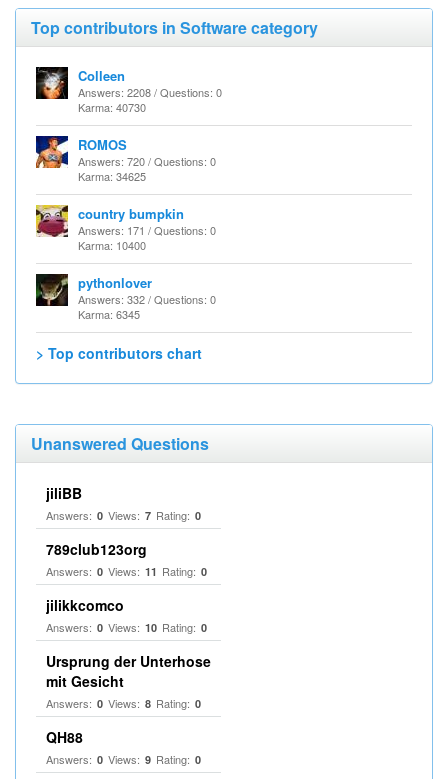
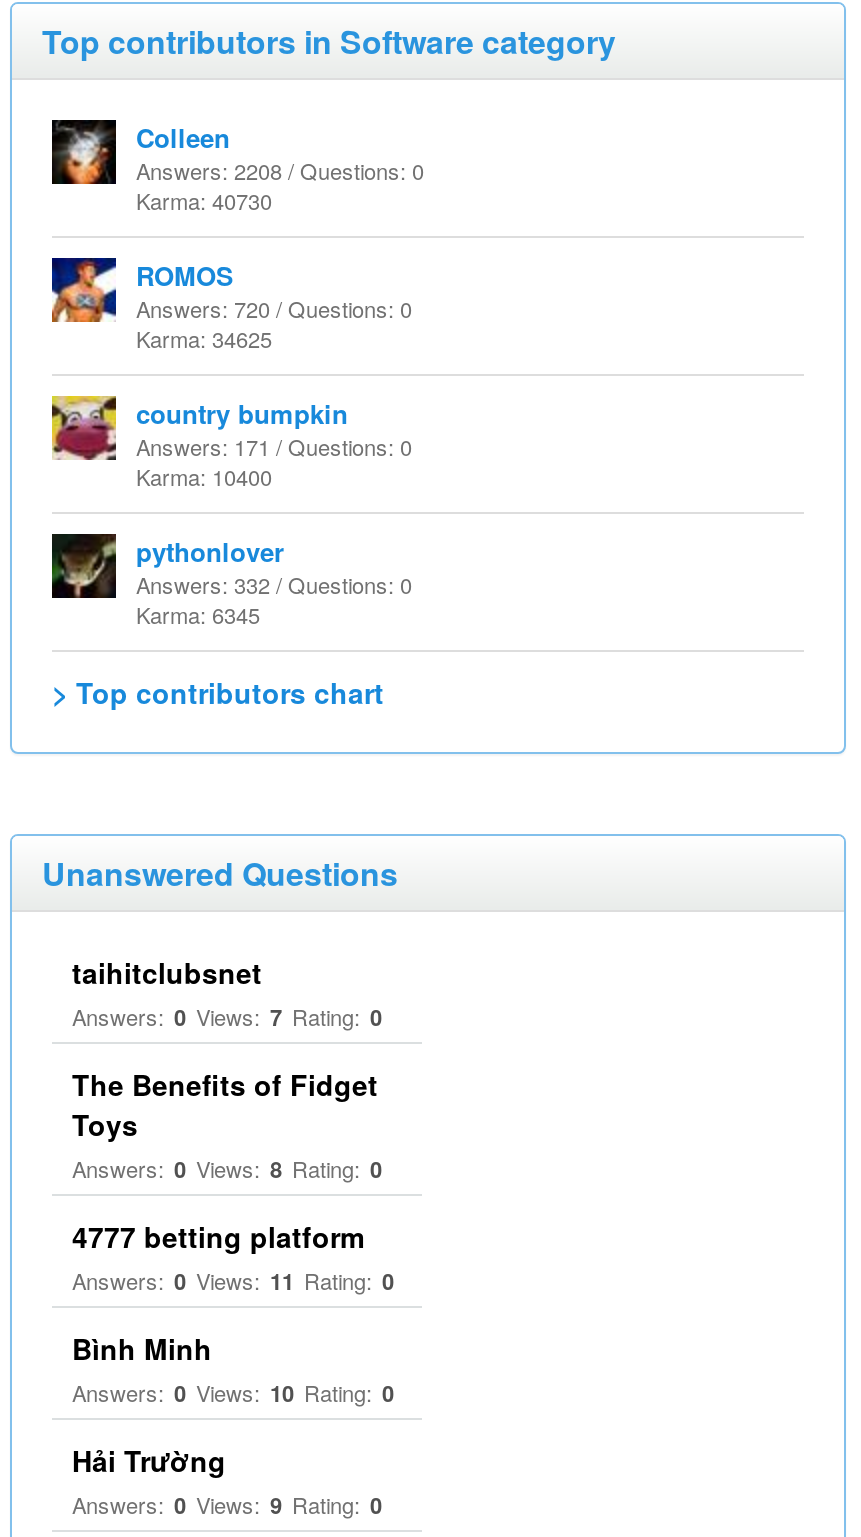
- jiliBB
+ taihitclubsnet

- 789club123org
+ The Benefits of Fidget
+ Toys
+ 4777 betting platform

moved down: Answers: 0 Views: 11 Rating: 0

- jilikkcomco
+ Bình Minh

moved down: Answers: 0 Views: 10 Rating: 0

- Ursprung der Unterhose
- mit Gesicht
- QH88
+ Hải Trường

moved up: Answers: 0 Views: 8 Rating: 0
